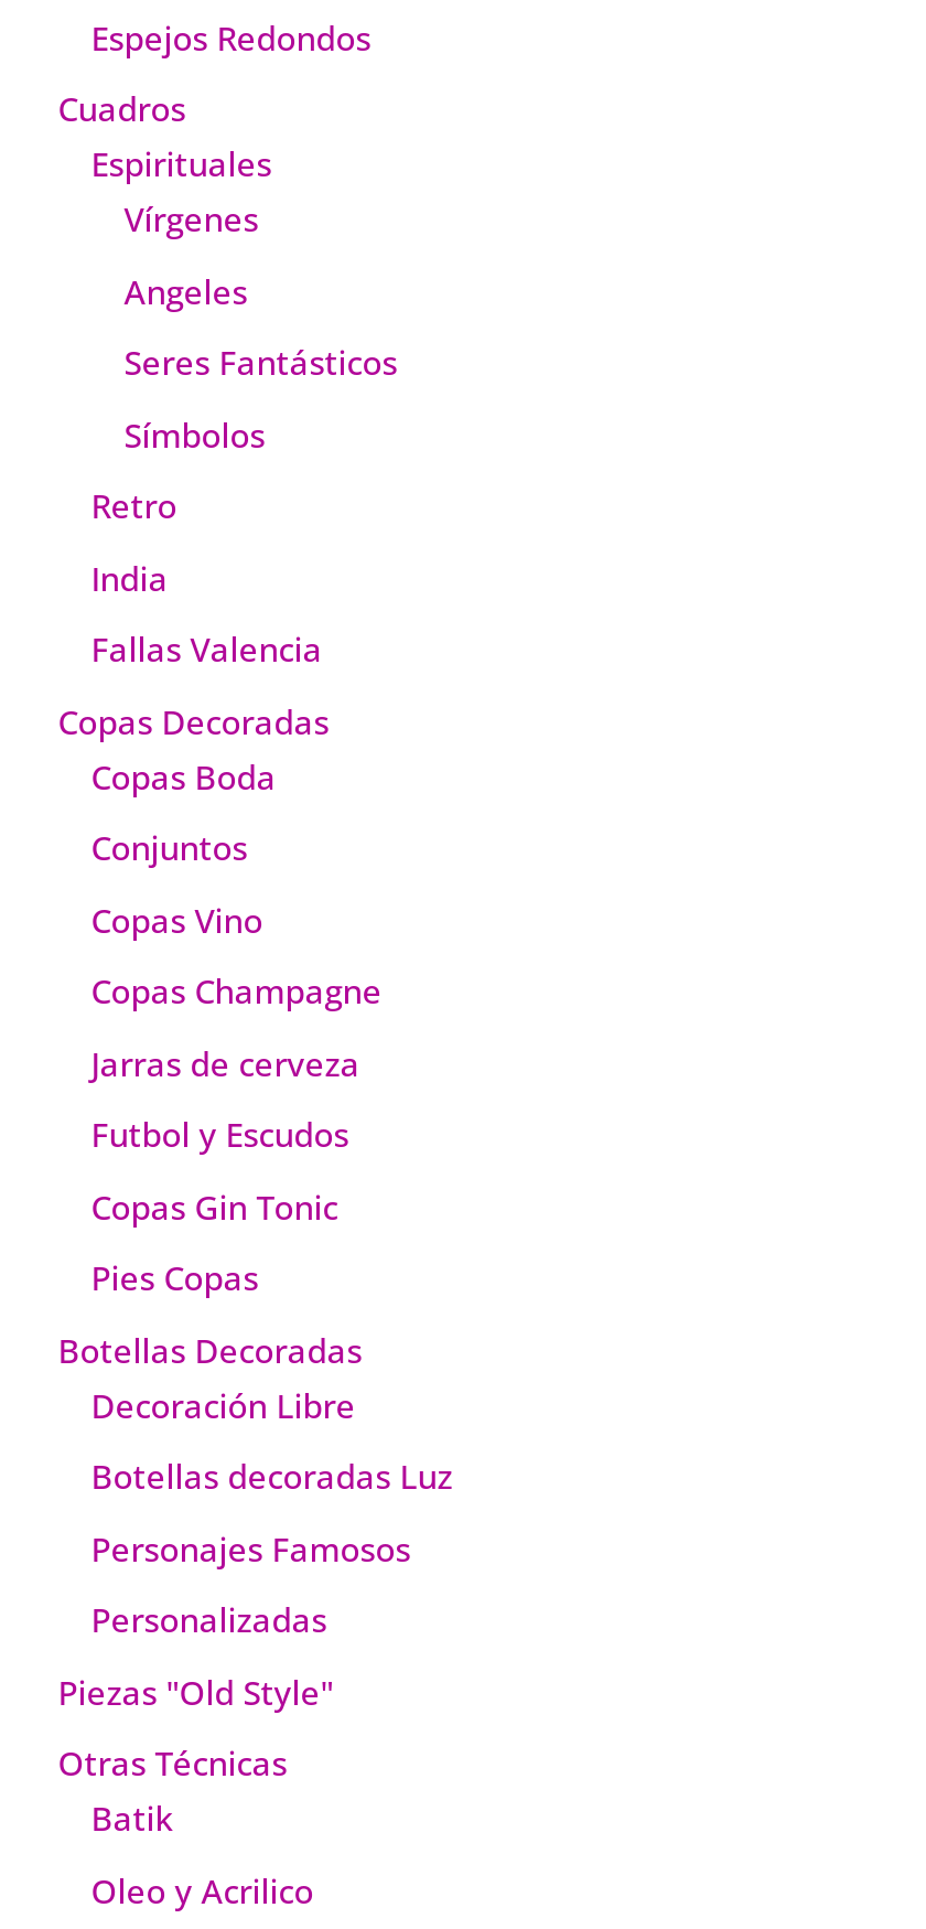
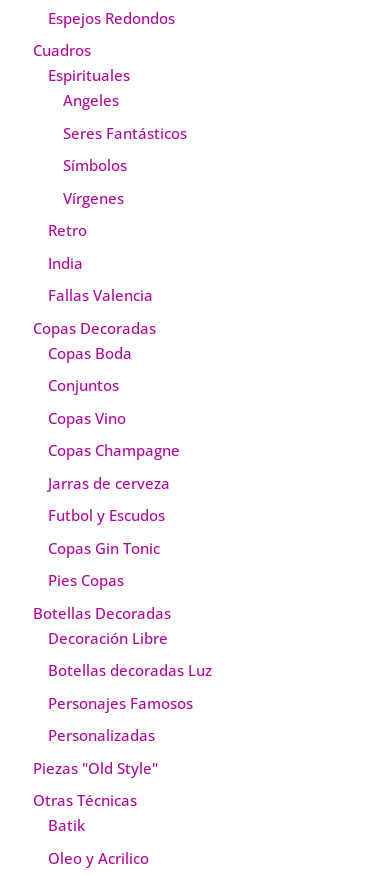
moved down: Vírgenes

moved up: Angeles | Seres Fantásticos | Símbolos
